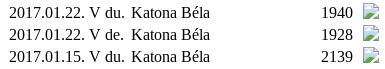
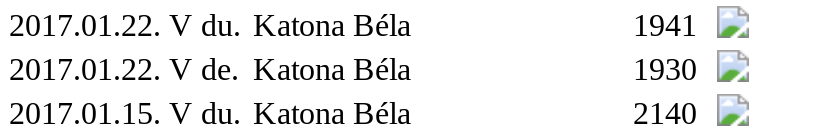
- 1940
+ 1941

- 1928
+ 1930

- 2139
+ 2140
